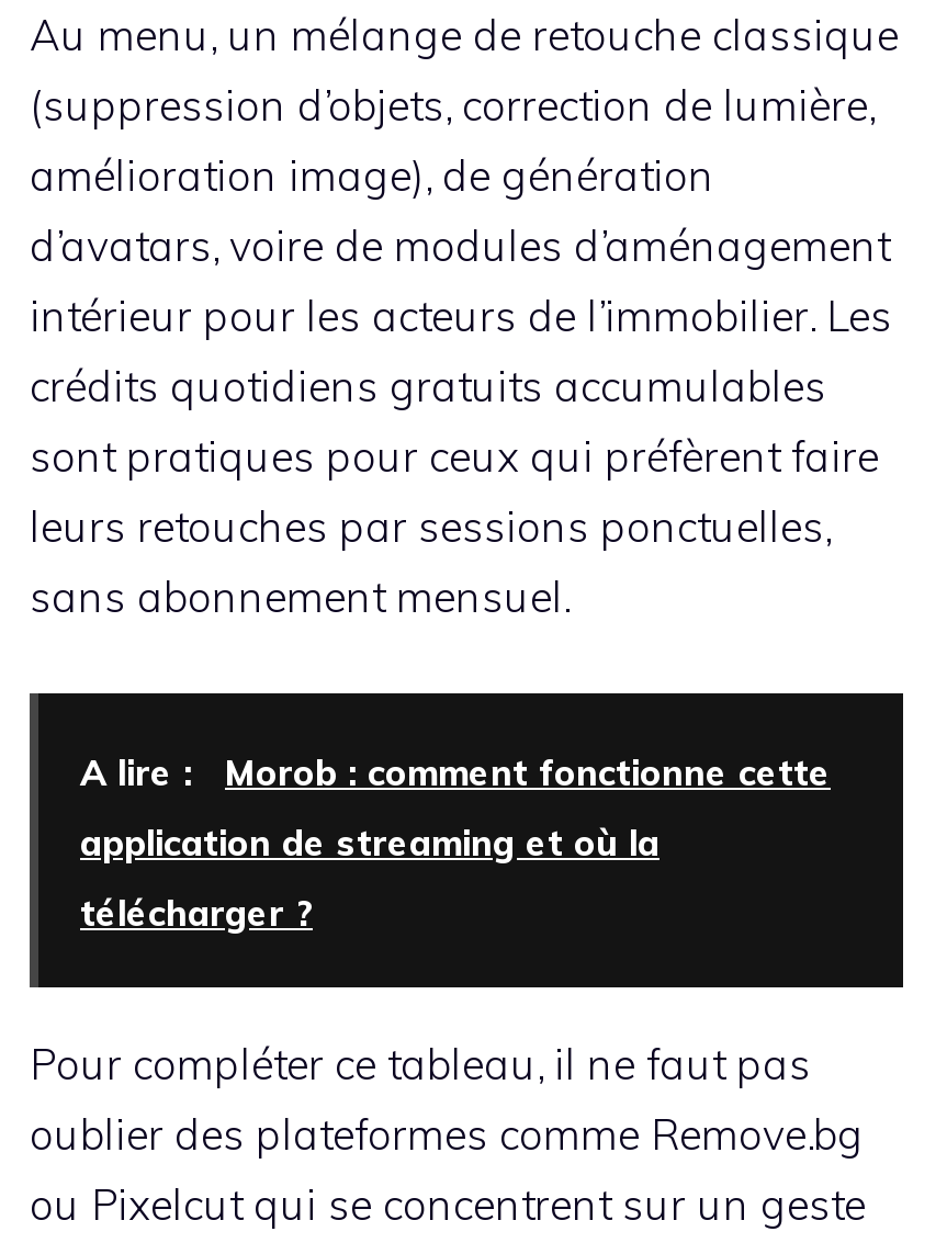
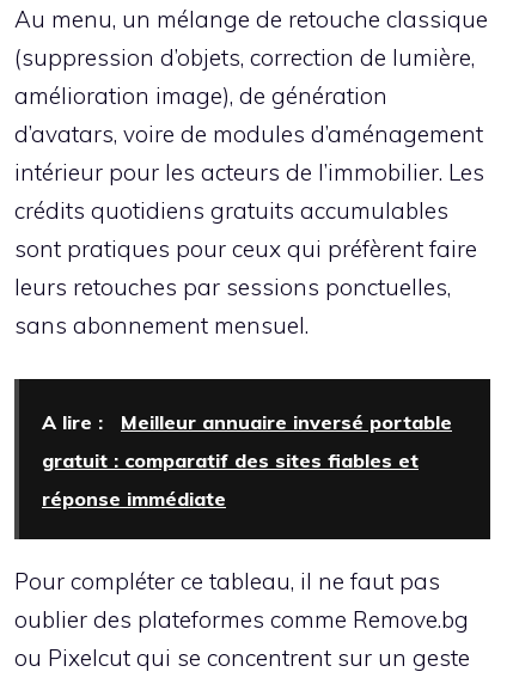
- A lire : Morob : comment fonctionne cette
+ A lire : Meilleur annuaire inversé portable

- application de streaming et où la
+ gratuit : comparatif des sites fiables et

- télécharger ?
+ réponse immédiate
